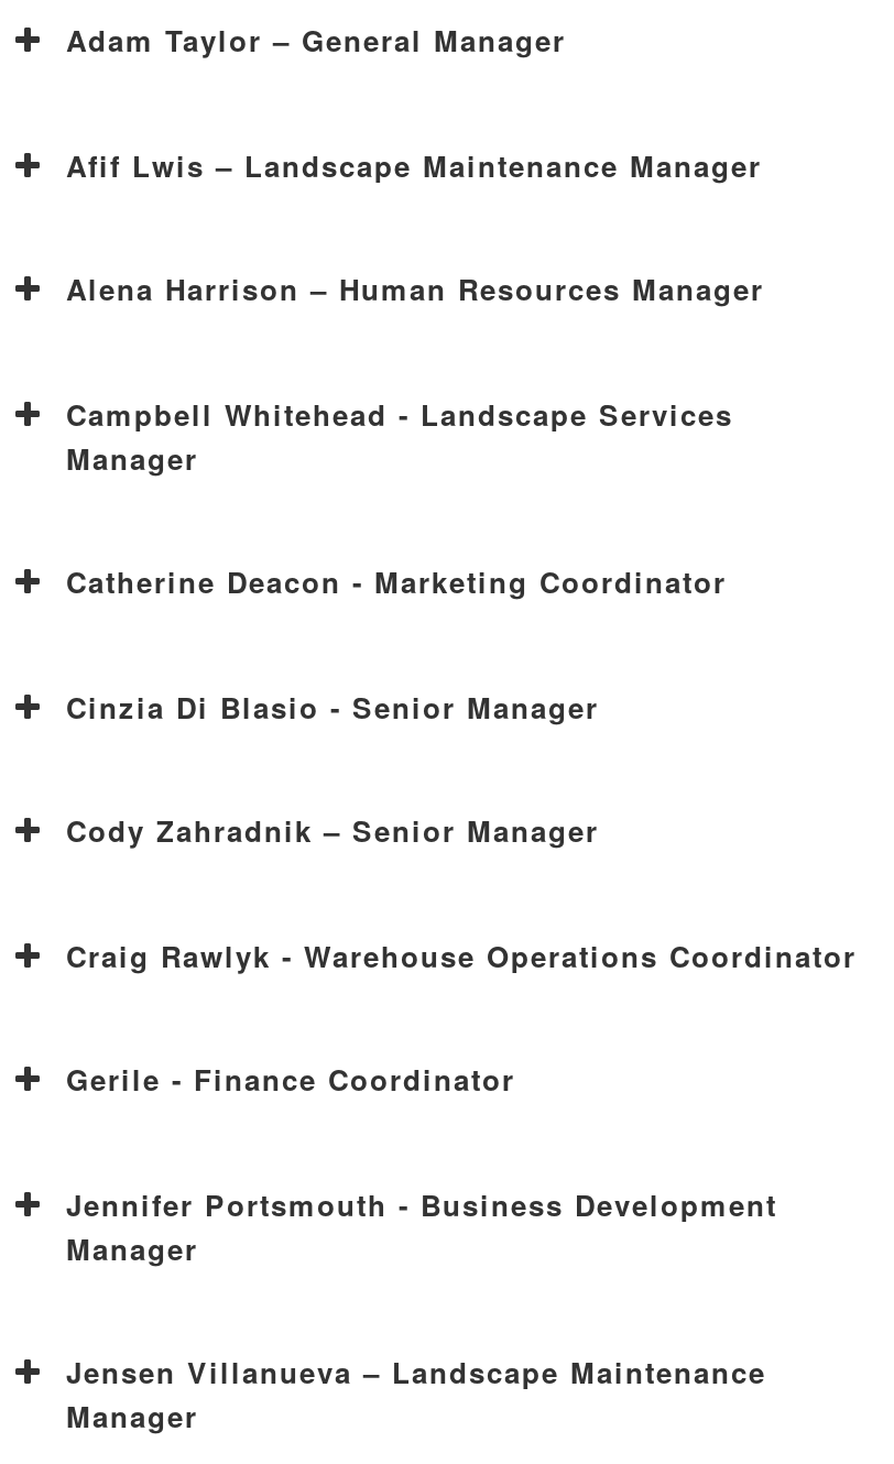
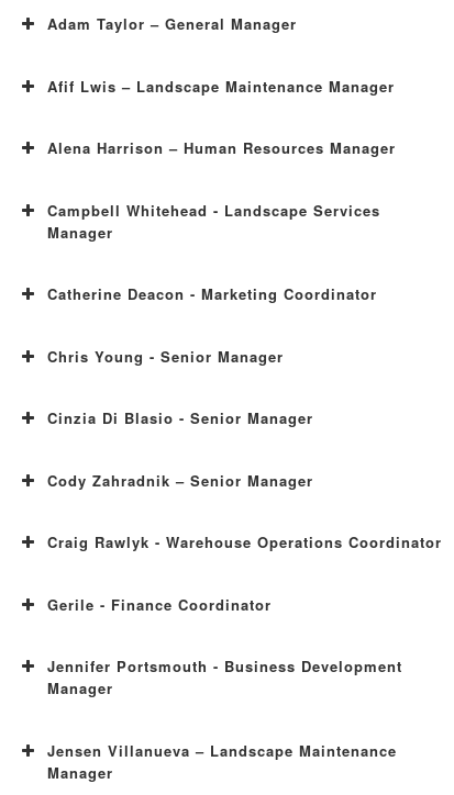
+ Chris Young - Senior Manager
